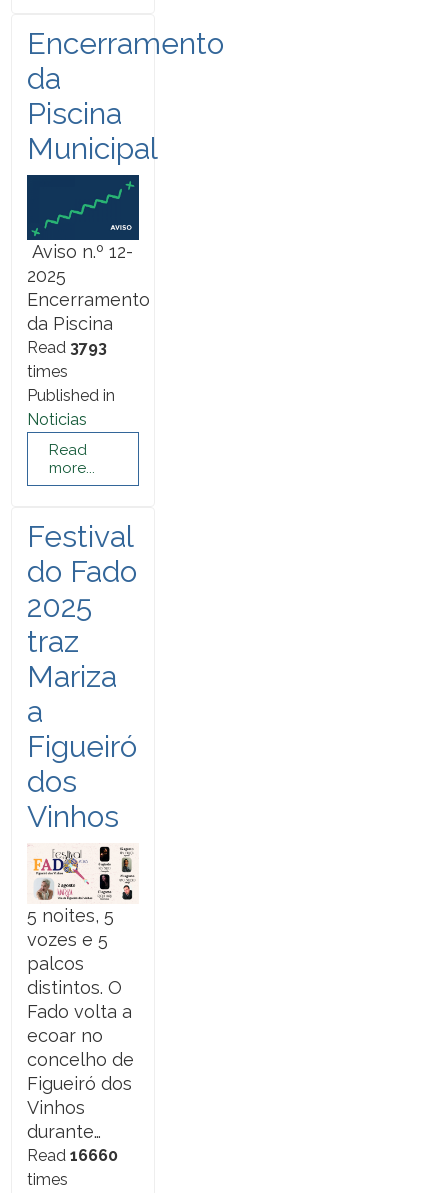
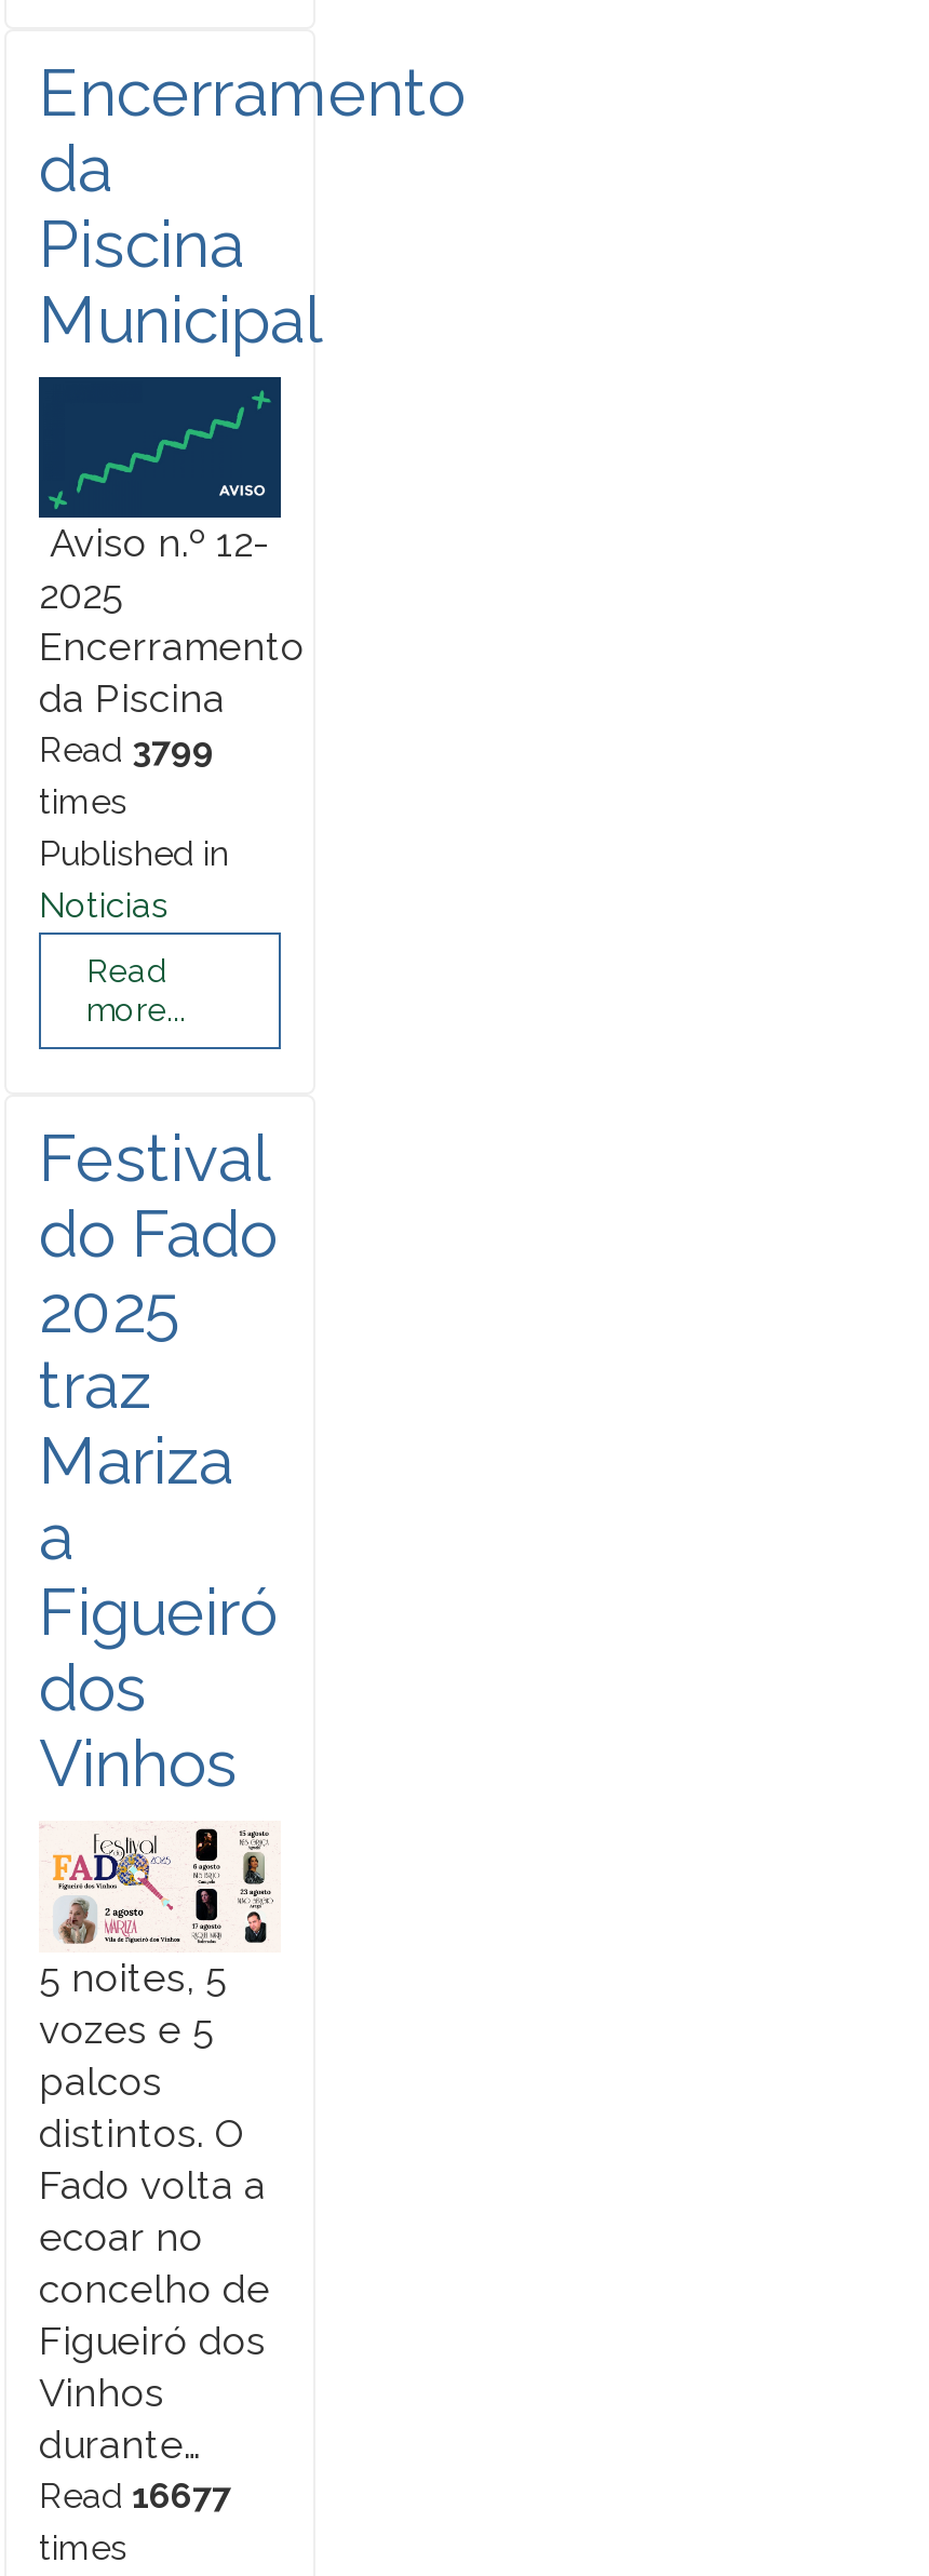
- Read 3793
+ Read 3799

- Read 16660
+ Read 16677
